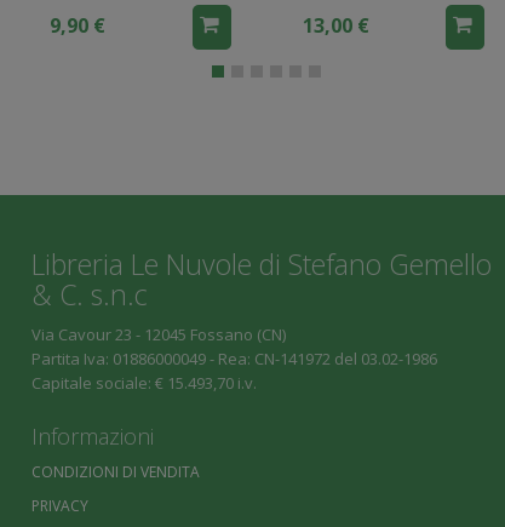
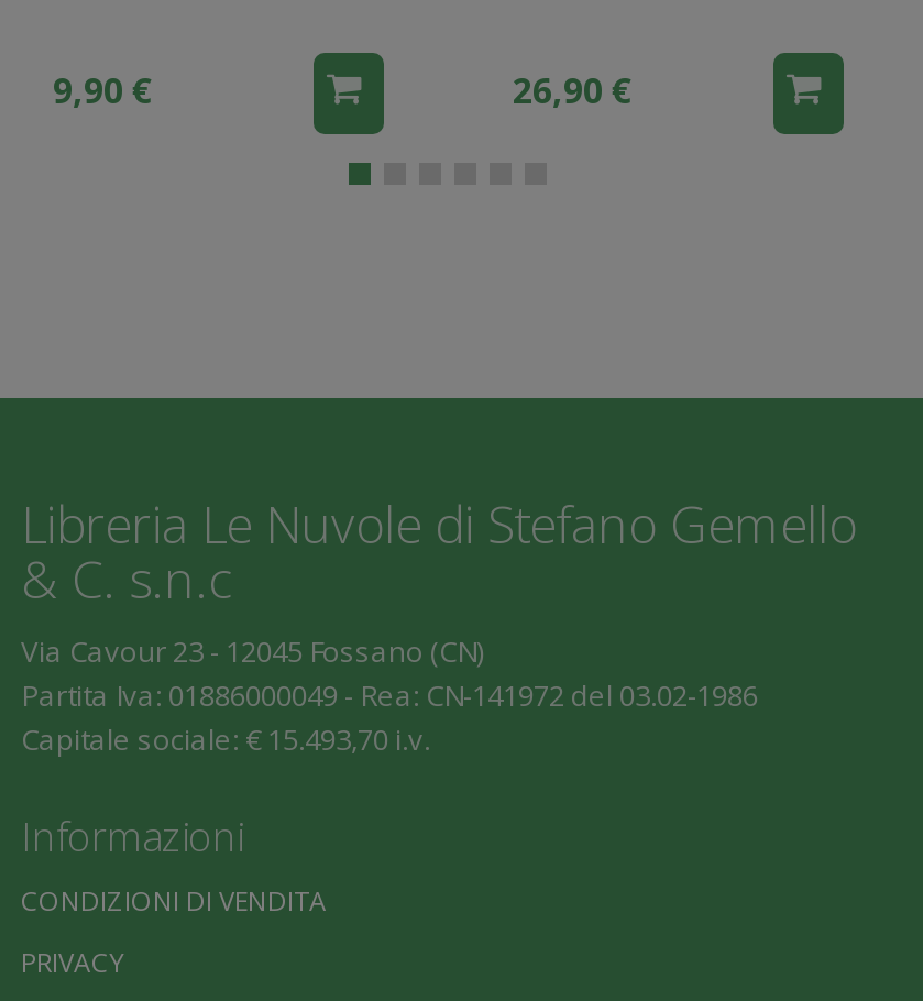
- 13,00 €
+ 26,90 €
